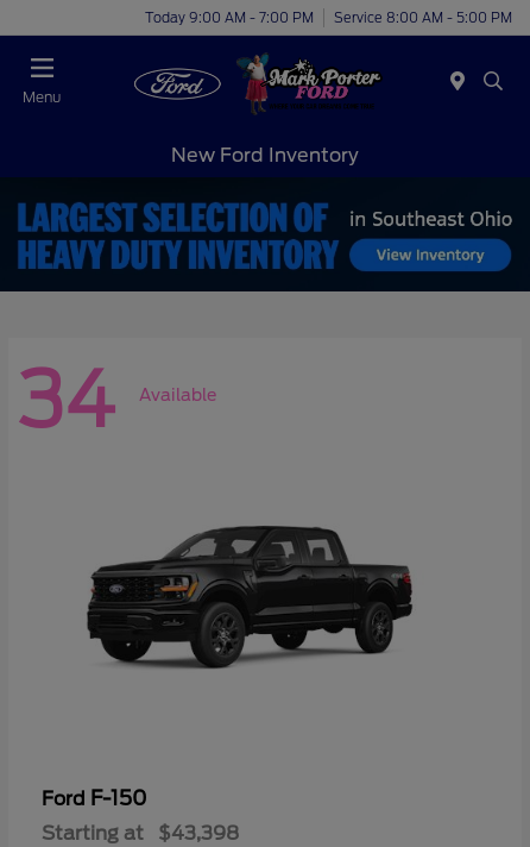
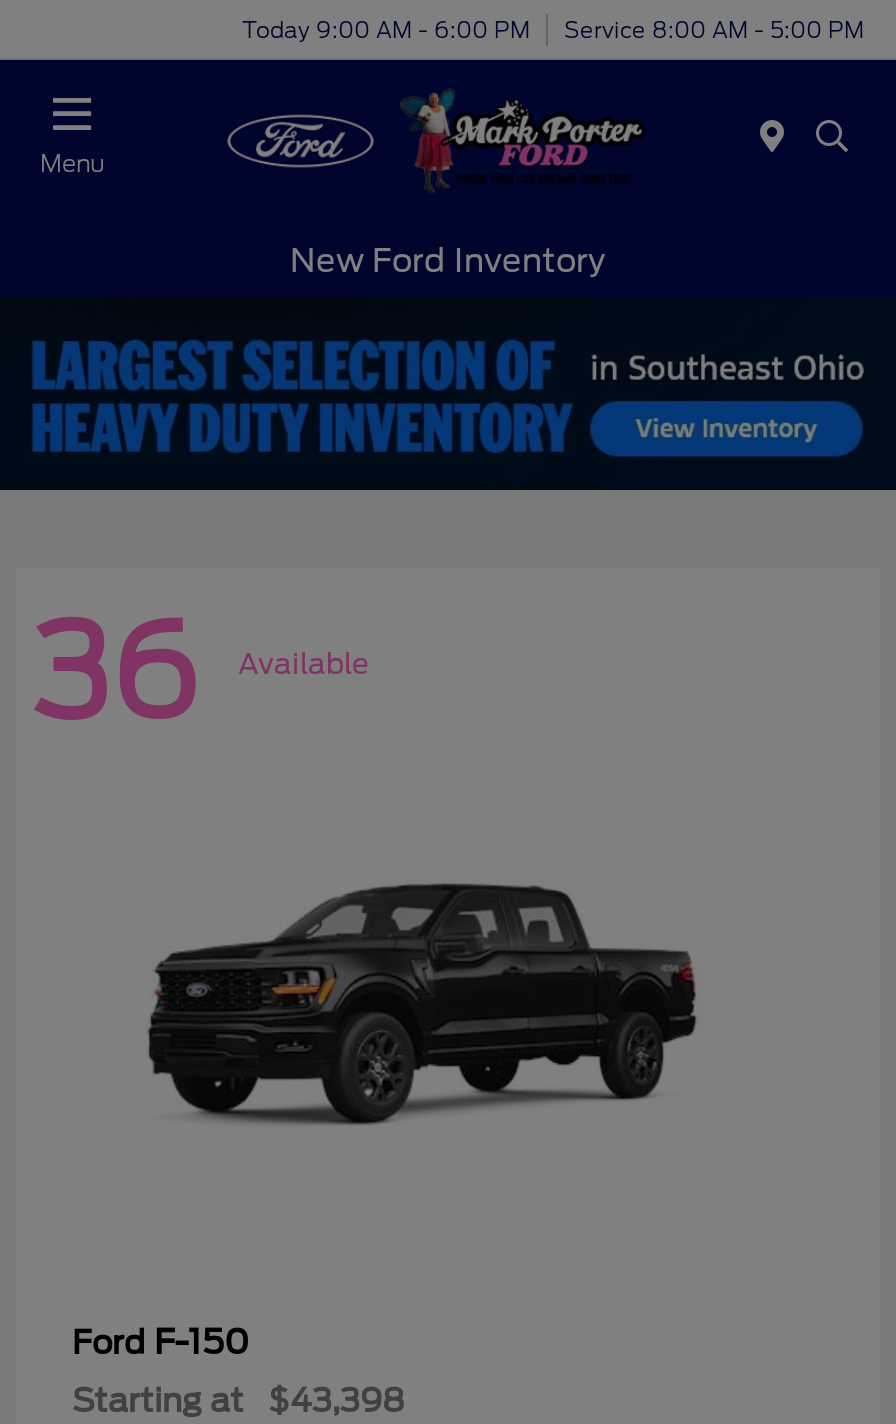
- Today 9:00 AM - 7:00 PM Service 8:00 AM - 5:00 PM
+ Today 9:00 AM - 6:00 PM Service 8:00 AM - 5:00 PM

- 34 Available
+ 36 Available
